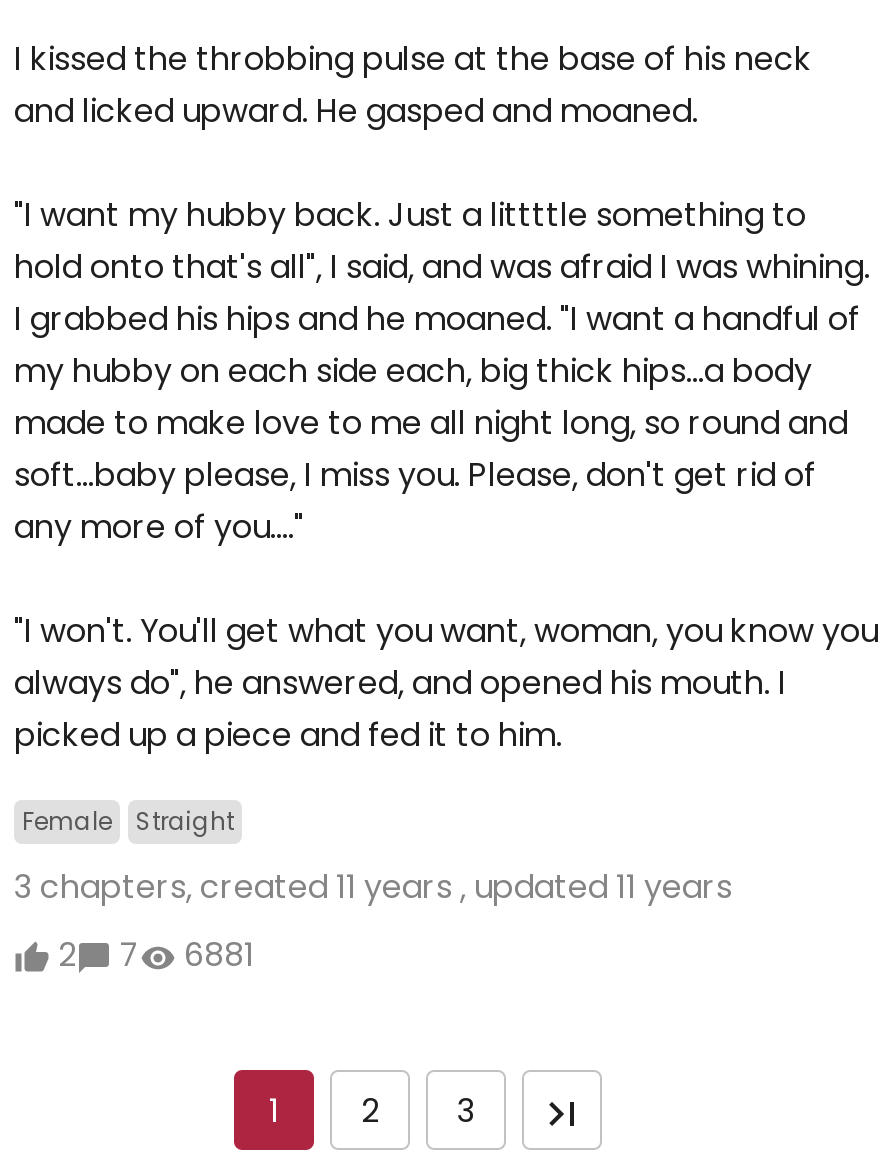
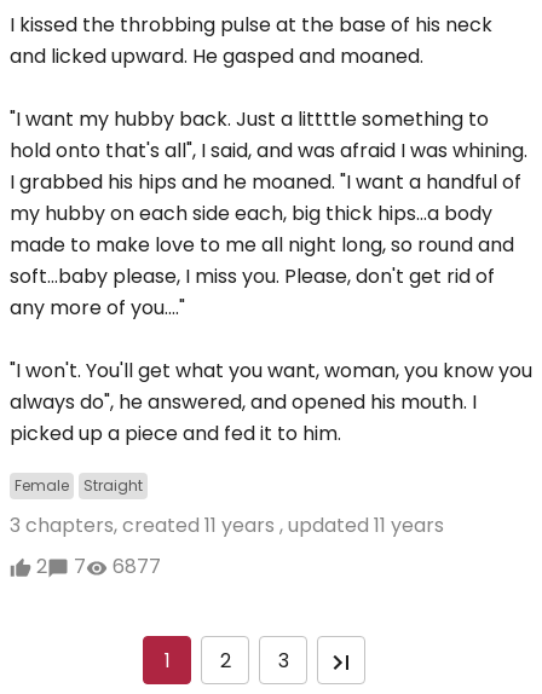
- 2 7 6881
+ 2 7 6877
